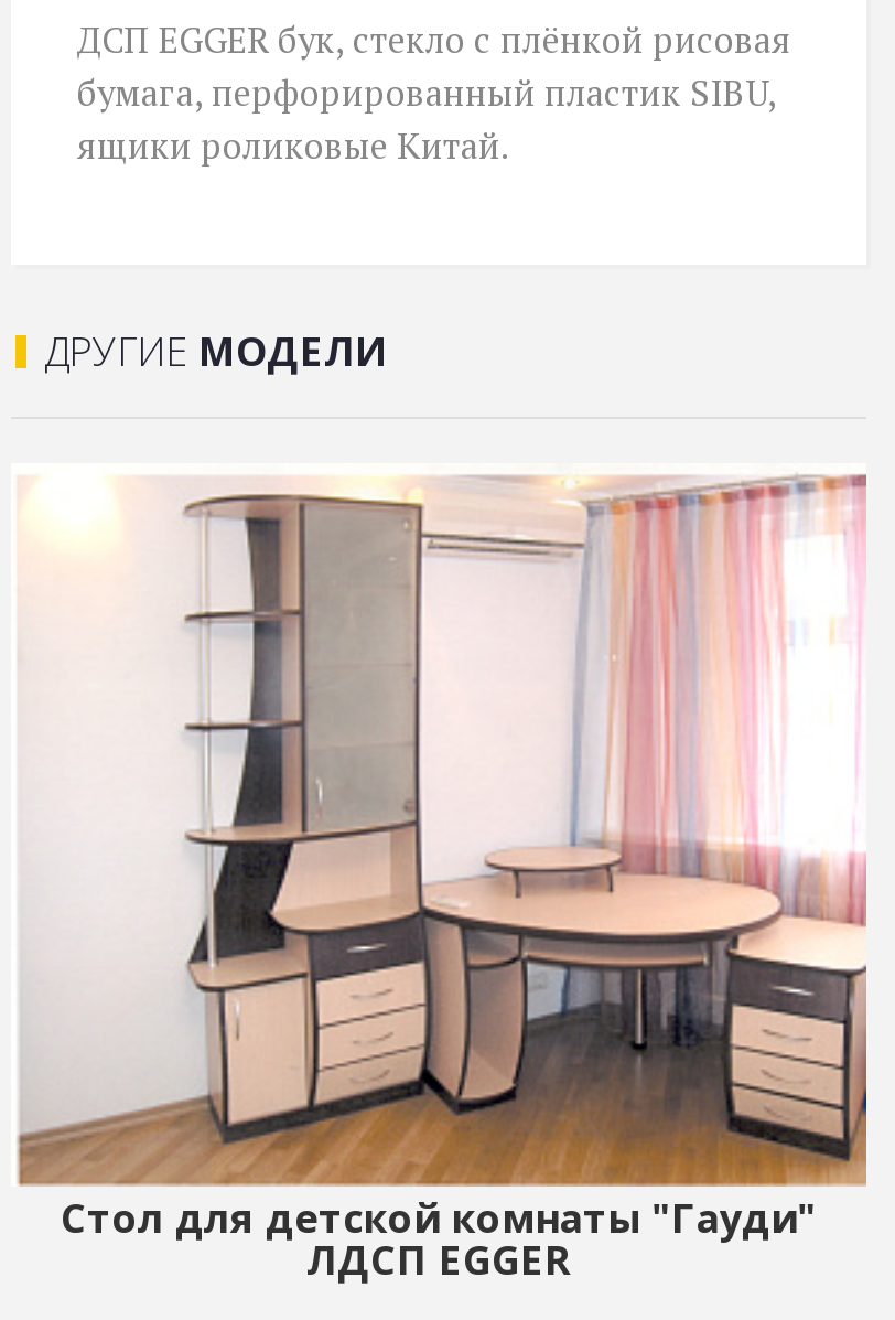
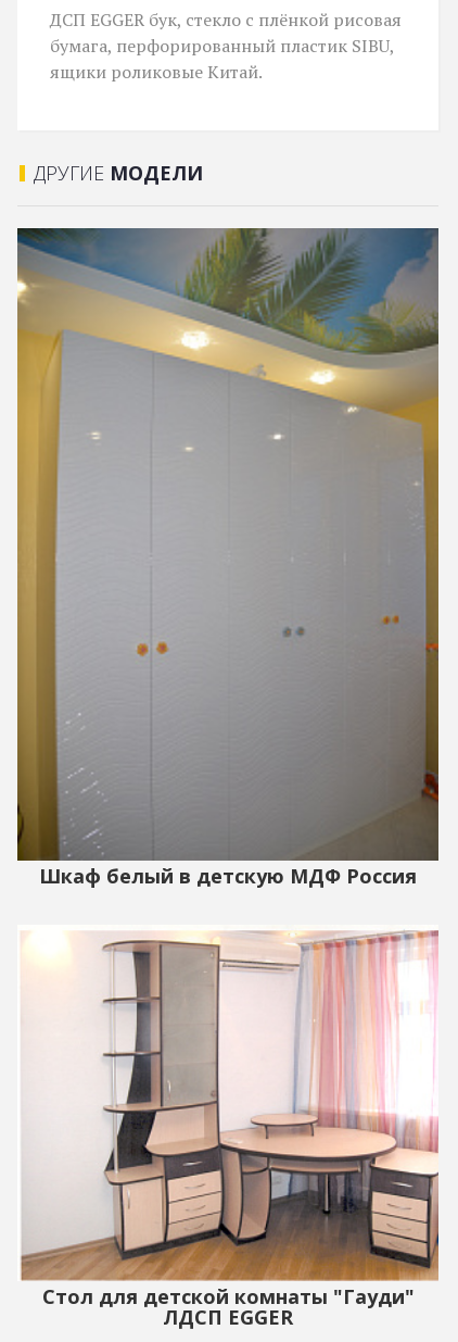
+ [image]
+ Шкаф белый в детскую МДФ Россия
